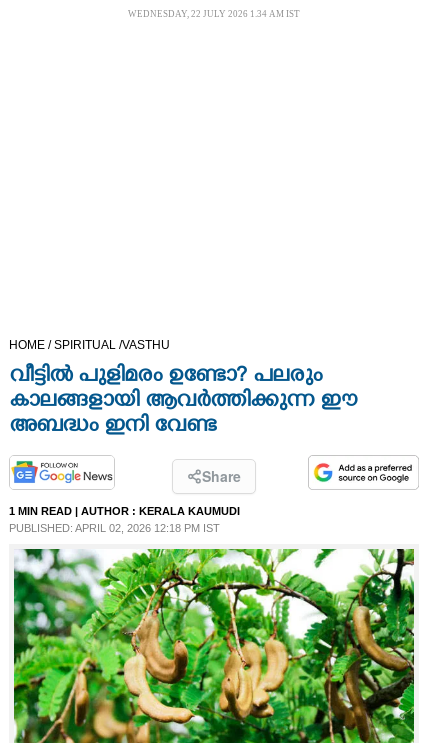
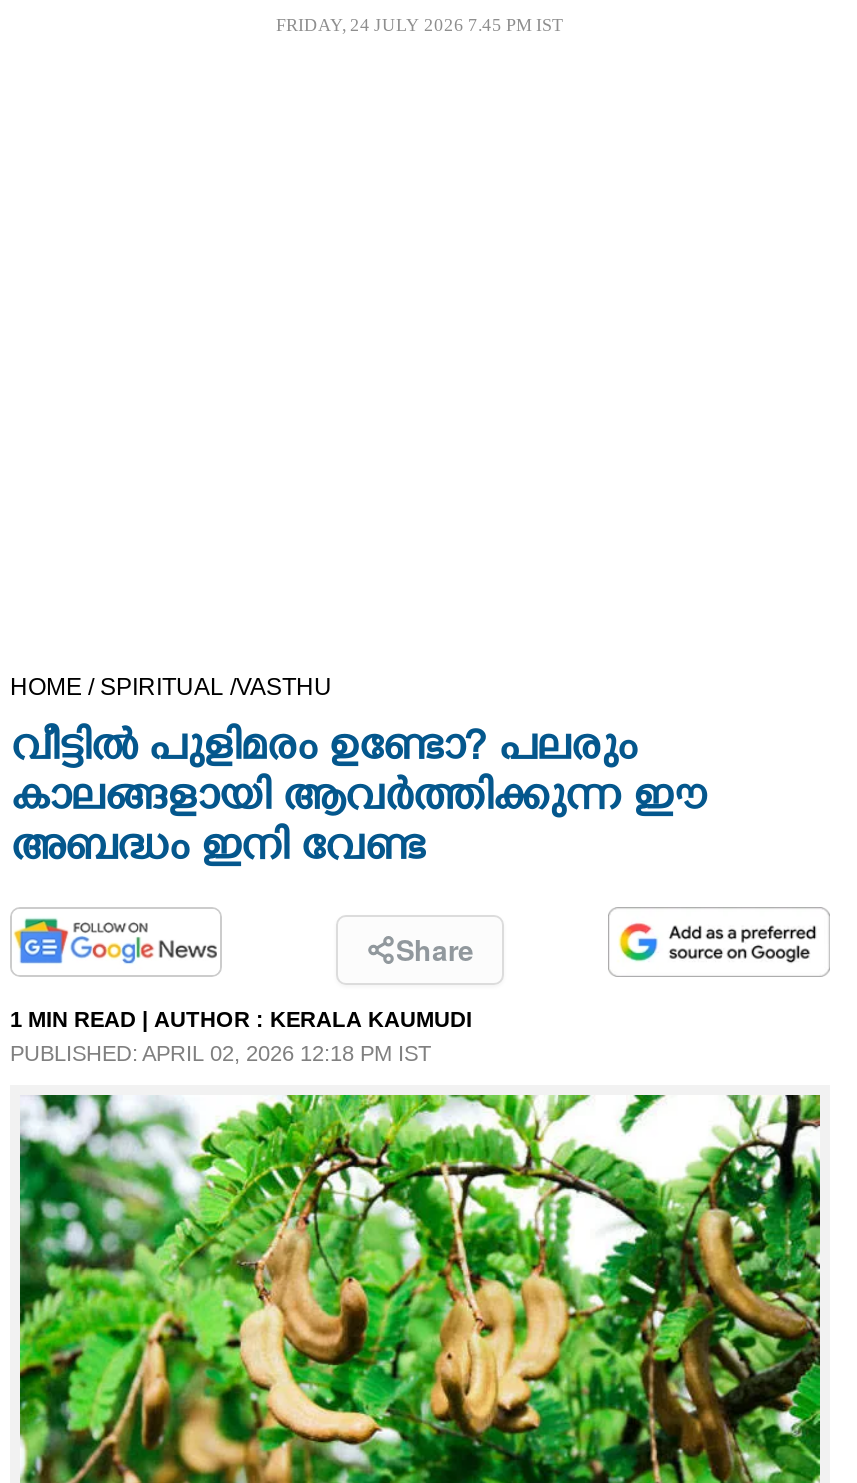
- WEDNESDAY, 22 JULY 2026 1.34 AM IST
+ FRIDAY, 24 JULY 2026 7.45 PM IST
